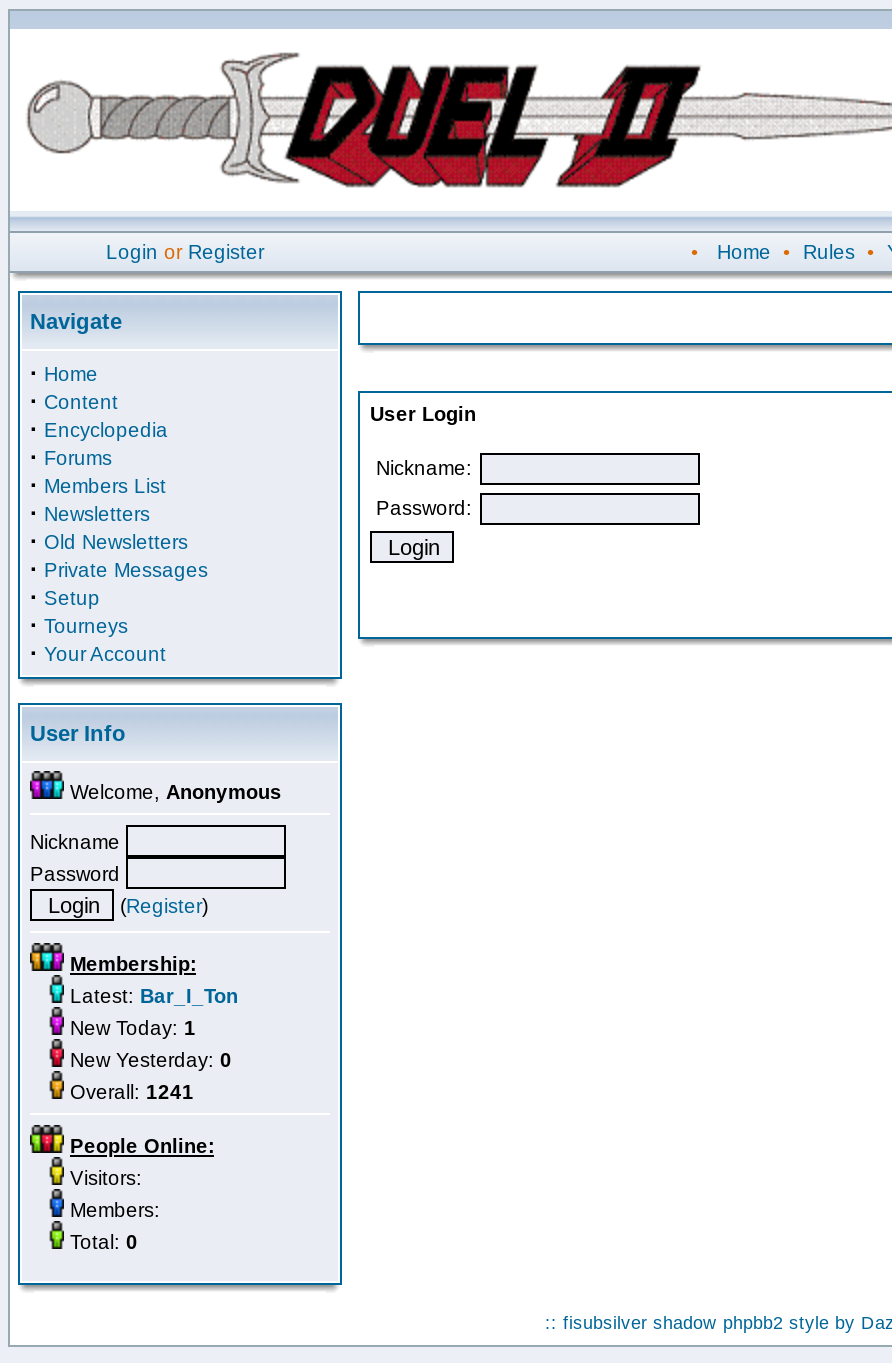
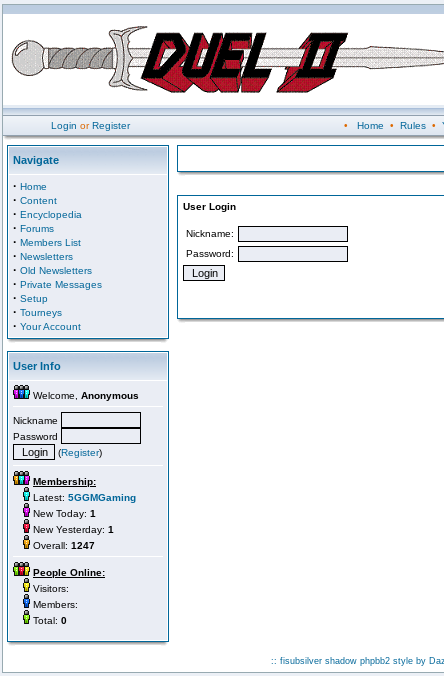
- Latest: Bar_I_Ton
+ Latest: 5GGMGaming

- New Yesterday: 0
+ New Yesterday: 1

- Overall: 1241
+ Overall: 1247
